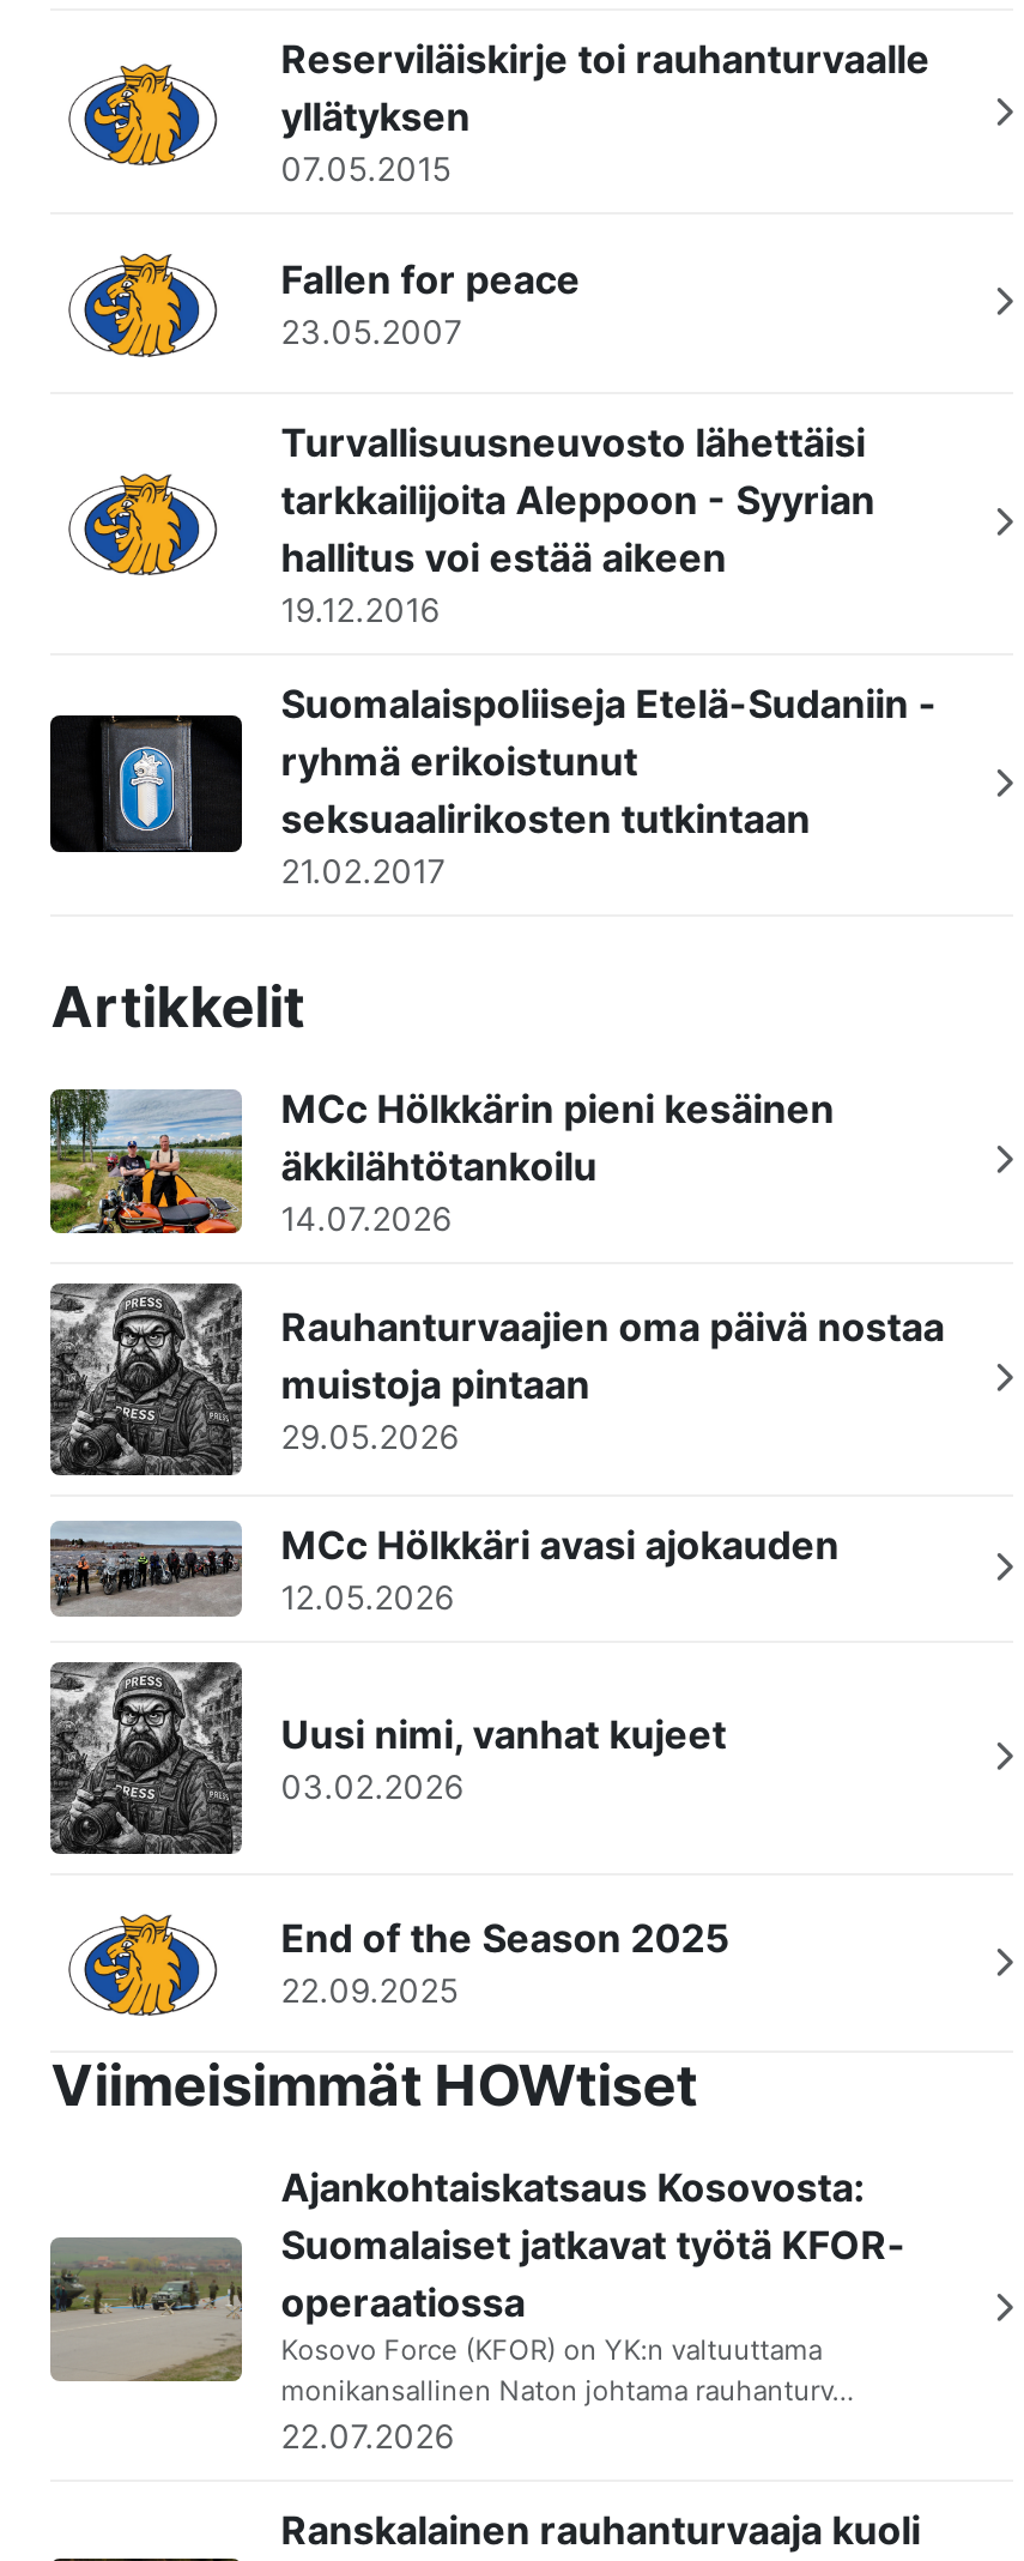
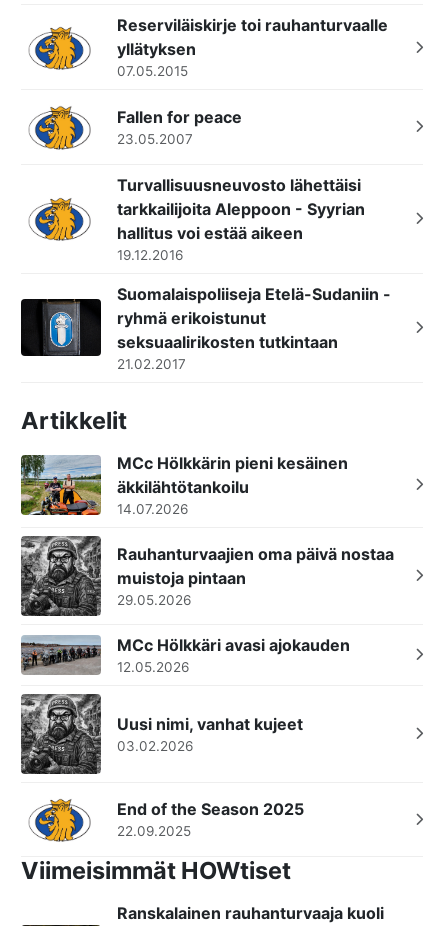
- [image]
- Ajankohtaiskatsaus Kosovosta:
- Suomalaiset jatkavat työtä KFOR-
- operaatiossa
- Kosovo Force (KFOR) on YK:n valtuuttama
- monikansallinen Naton johtama rauhanturv…
- 22.07.2026
